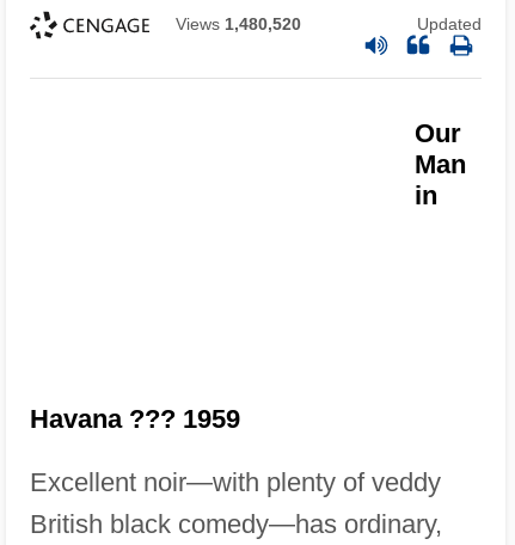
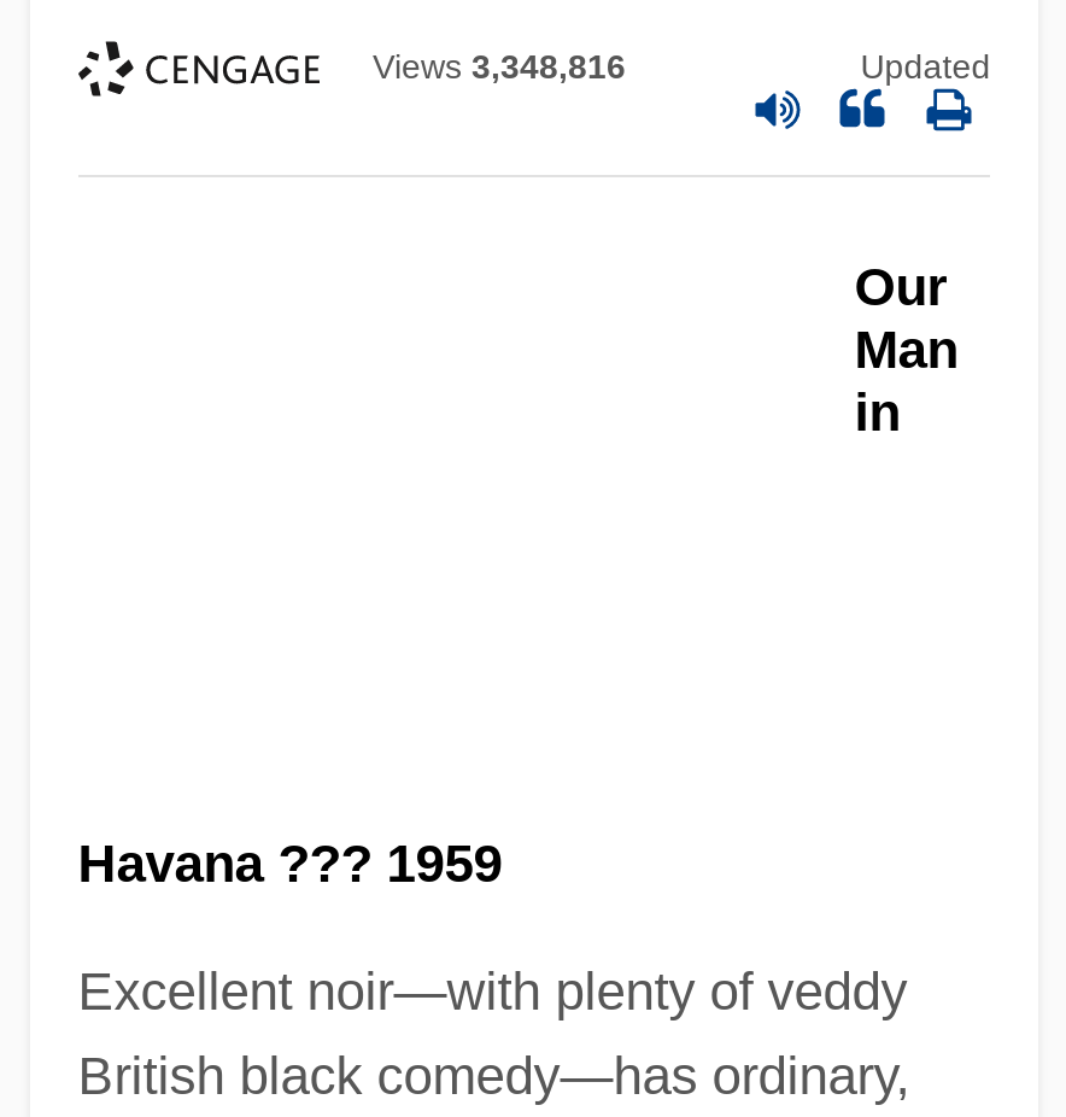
- Views 1,480,520
+ Views 3,348,816
